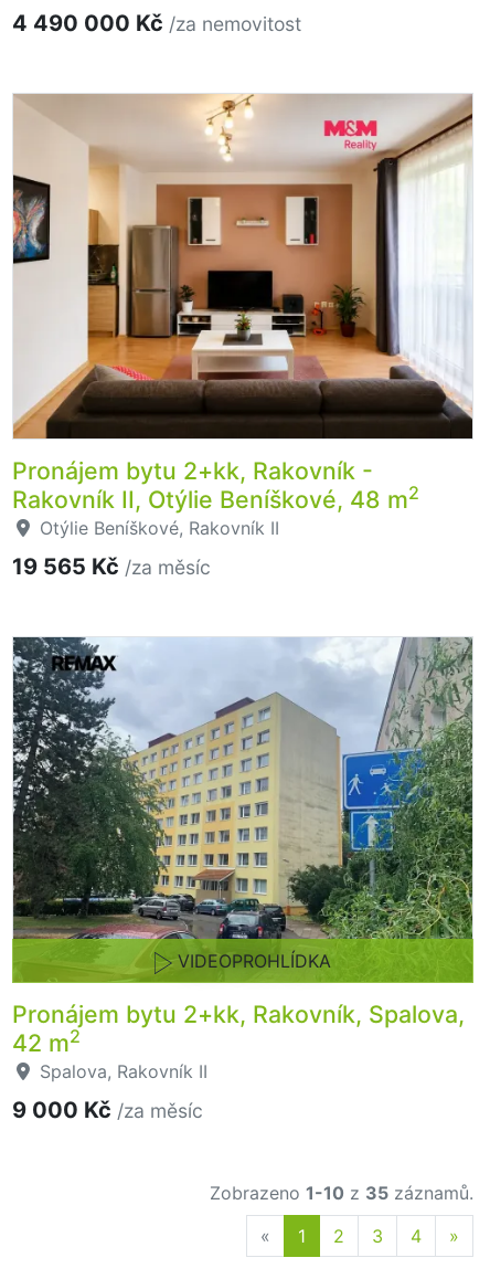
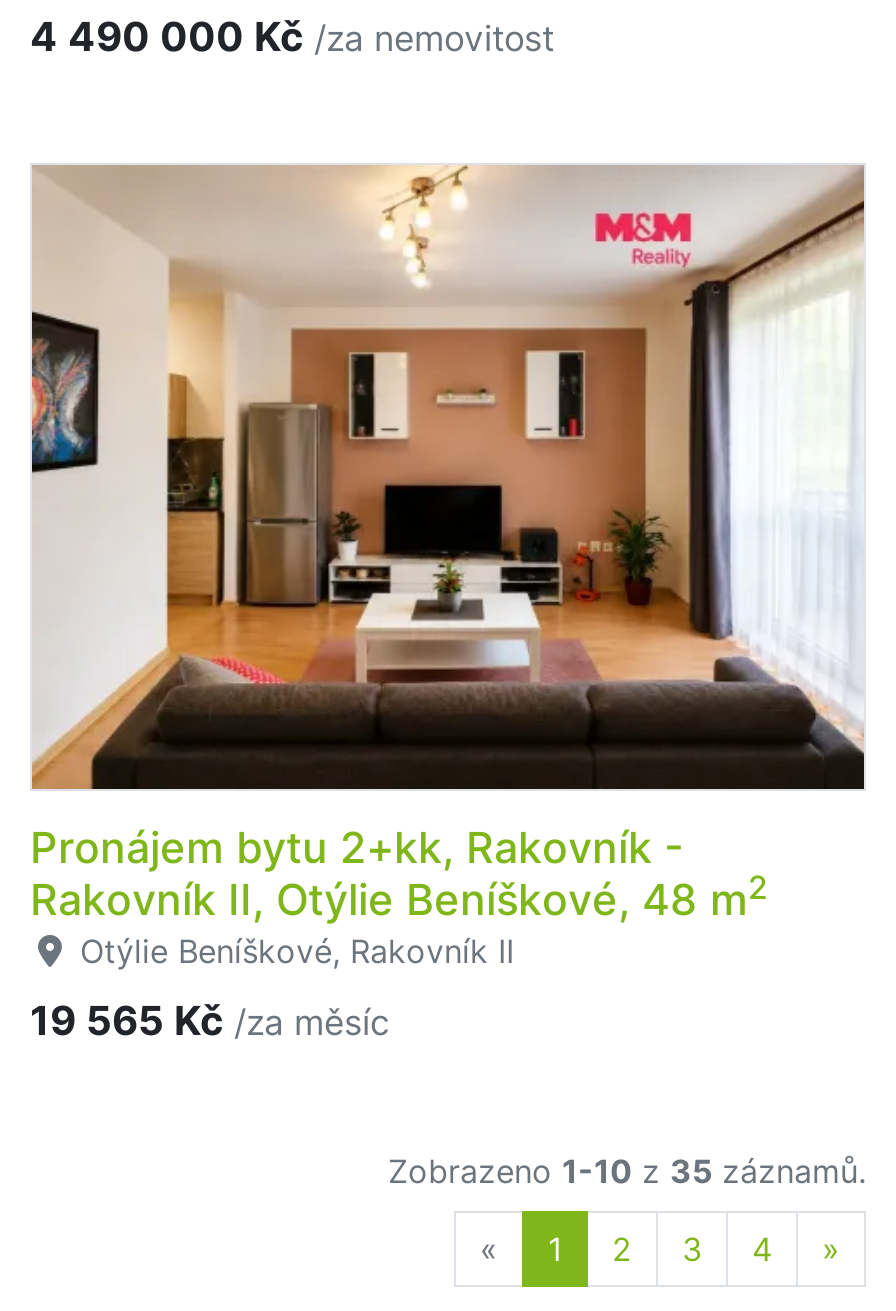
- [image]
- VIDEOPROHLÍDKA
- Pronájem bytu 2+kk, Rakovník, Spalova,
- 42 m2
- Spalova, Rakovník II
- 9 000 Kč /za měsíc
